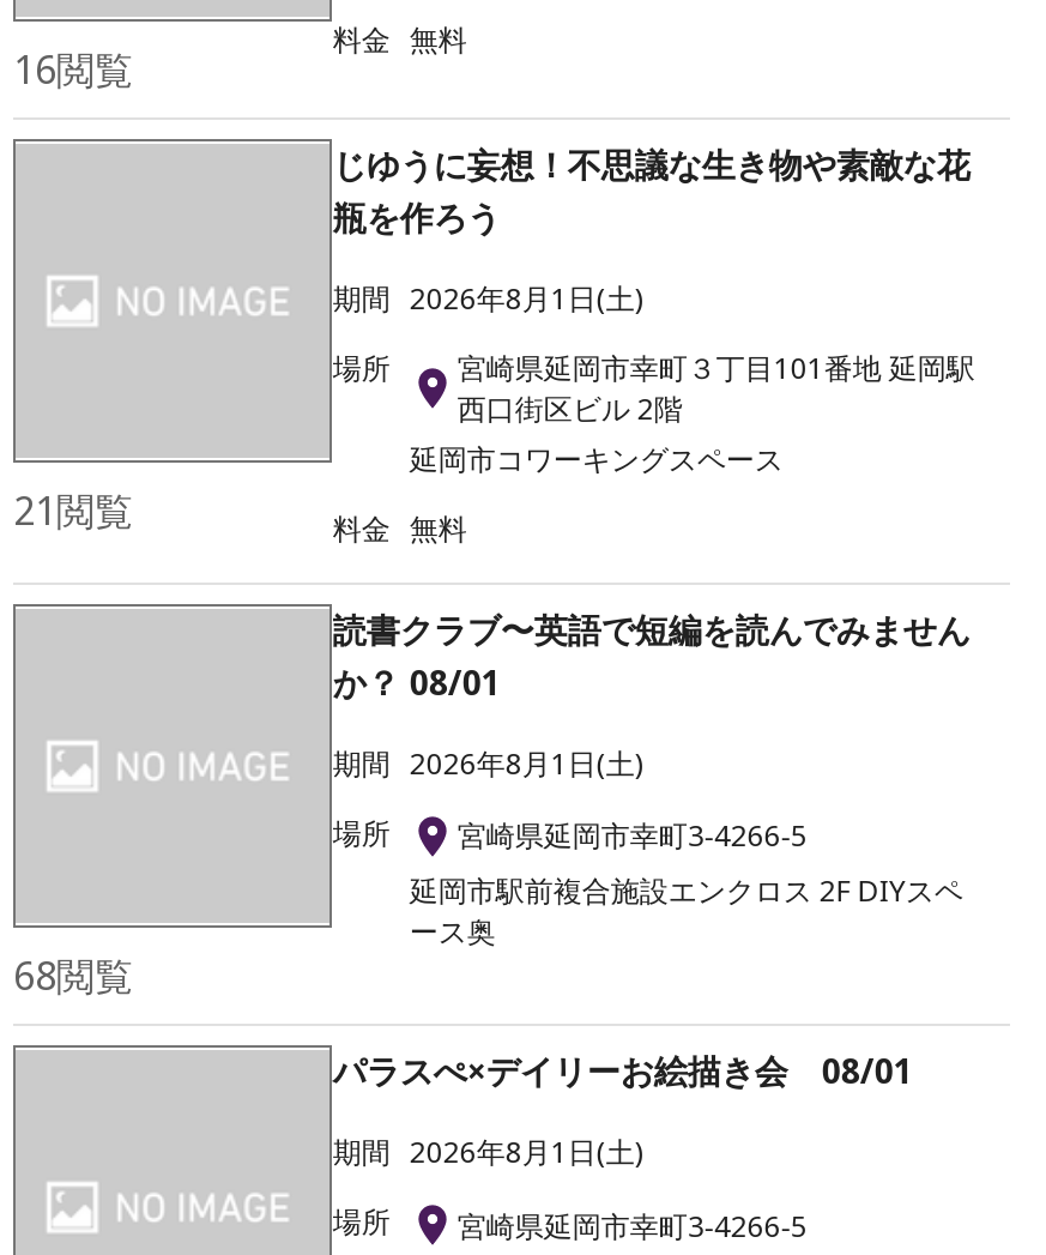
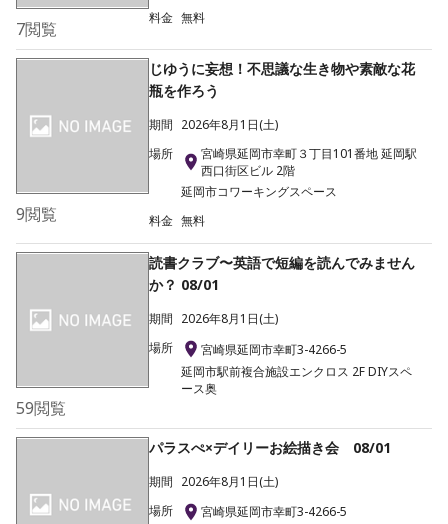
- 16閲覧
+ 7閲覧

- 21閲覧
+ 9閲覧

- 68閲覧
+ 59閲覧
